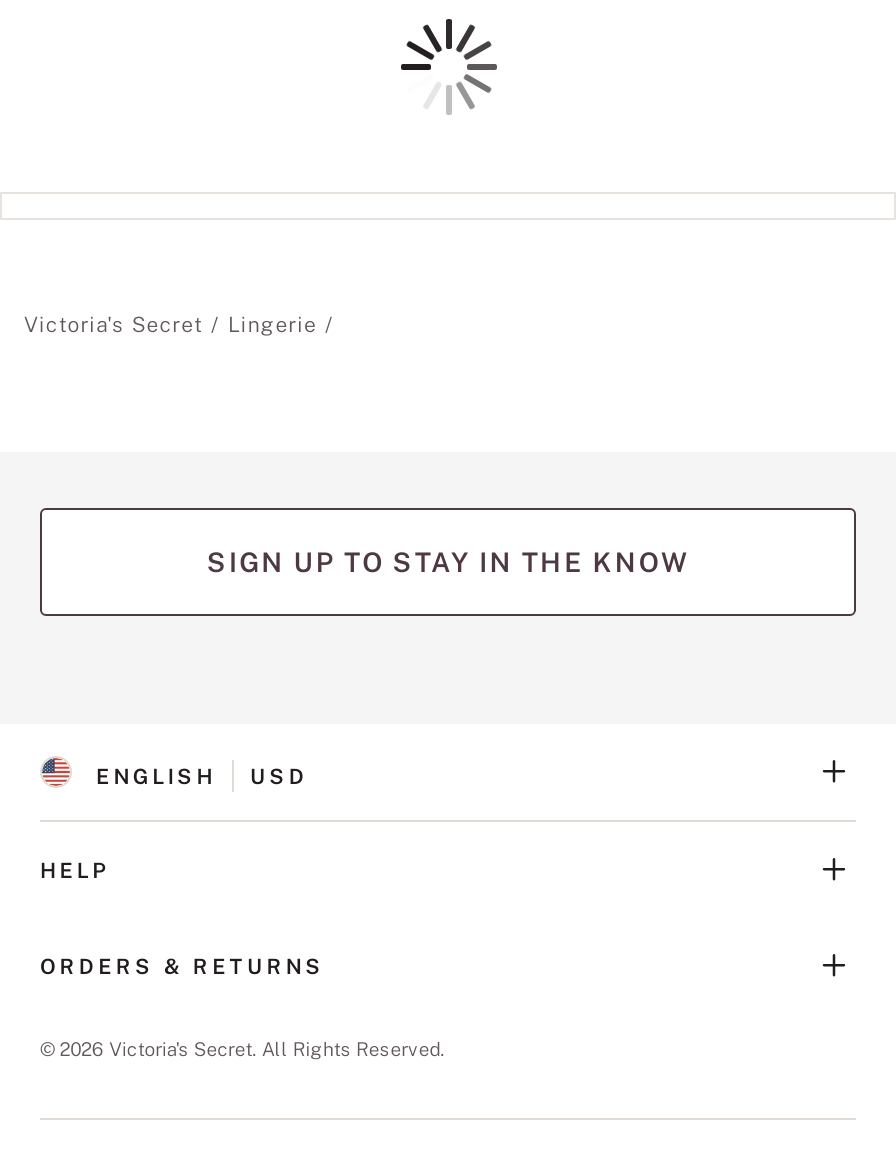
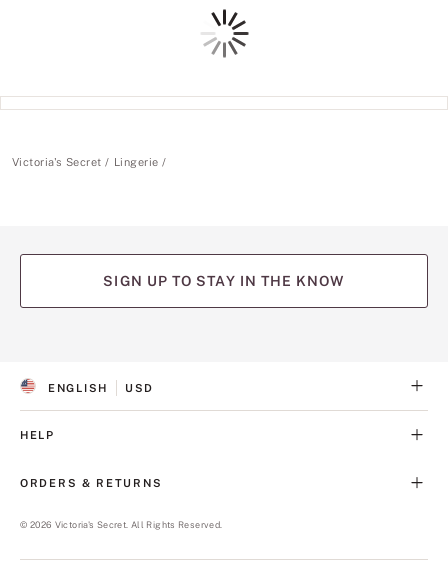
- [image]
+ [image]
